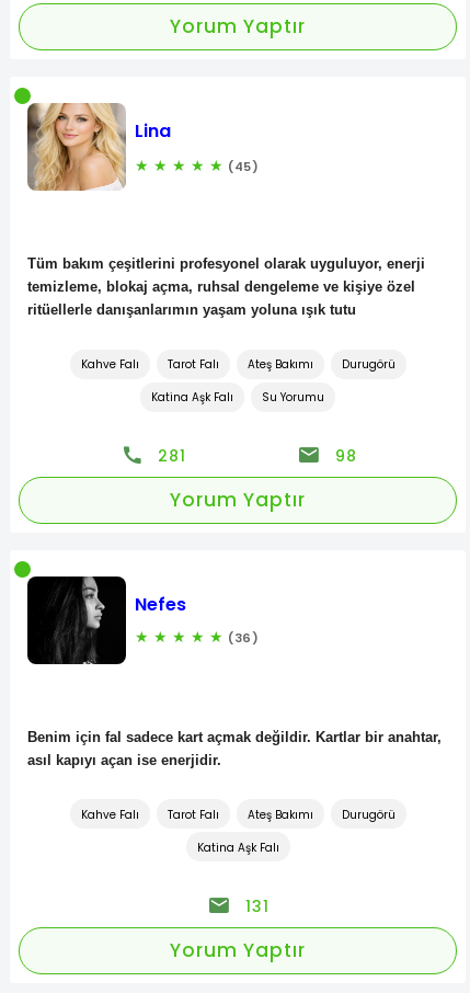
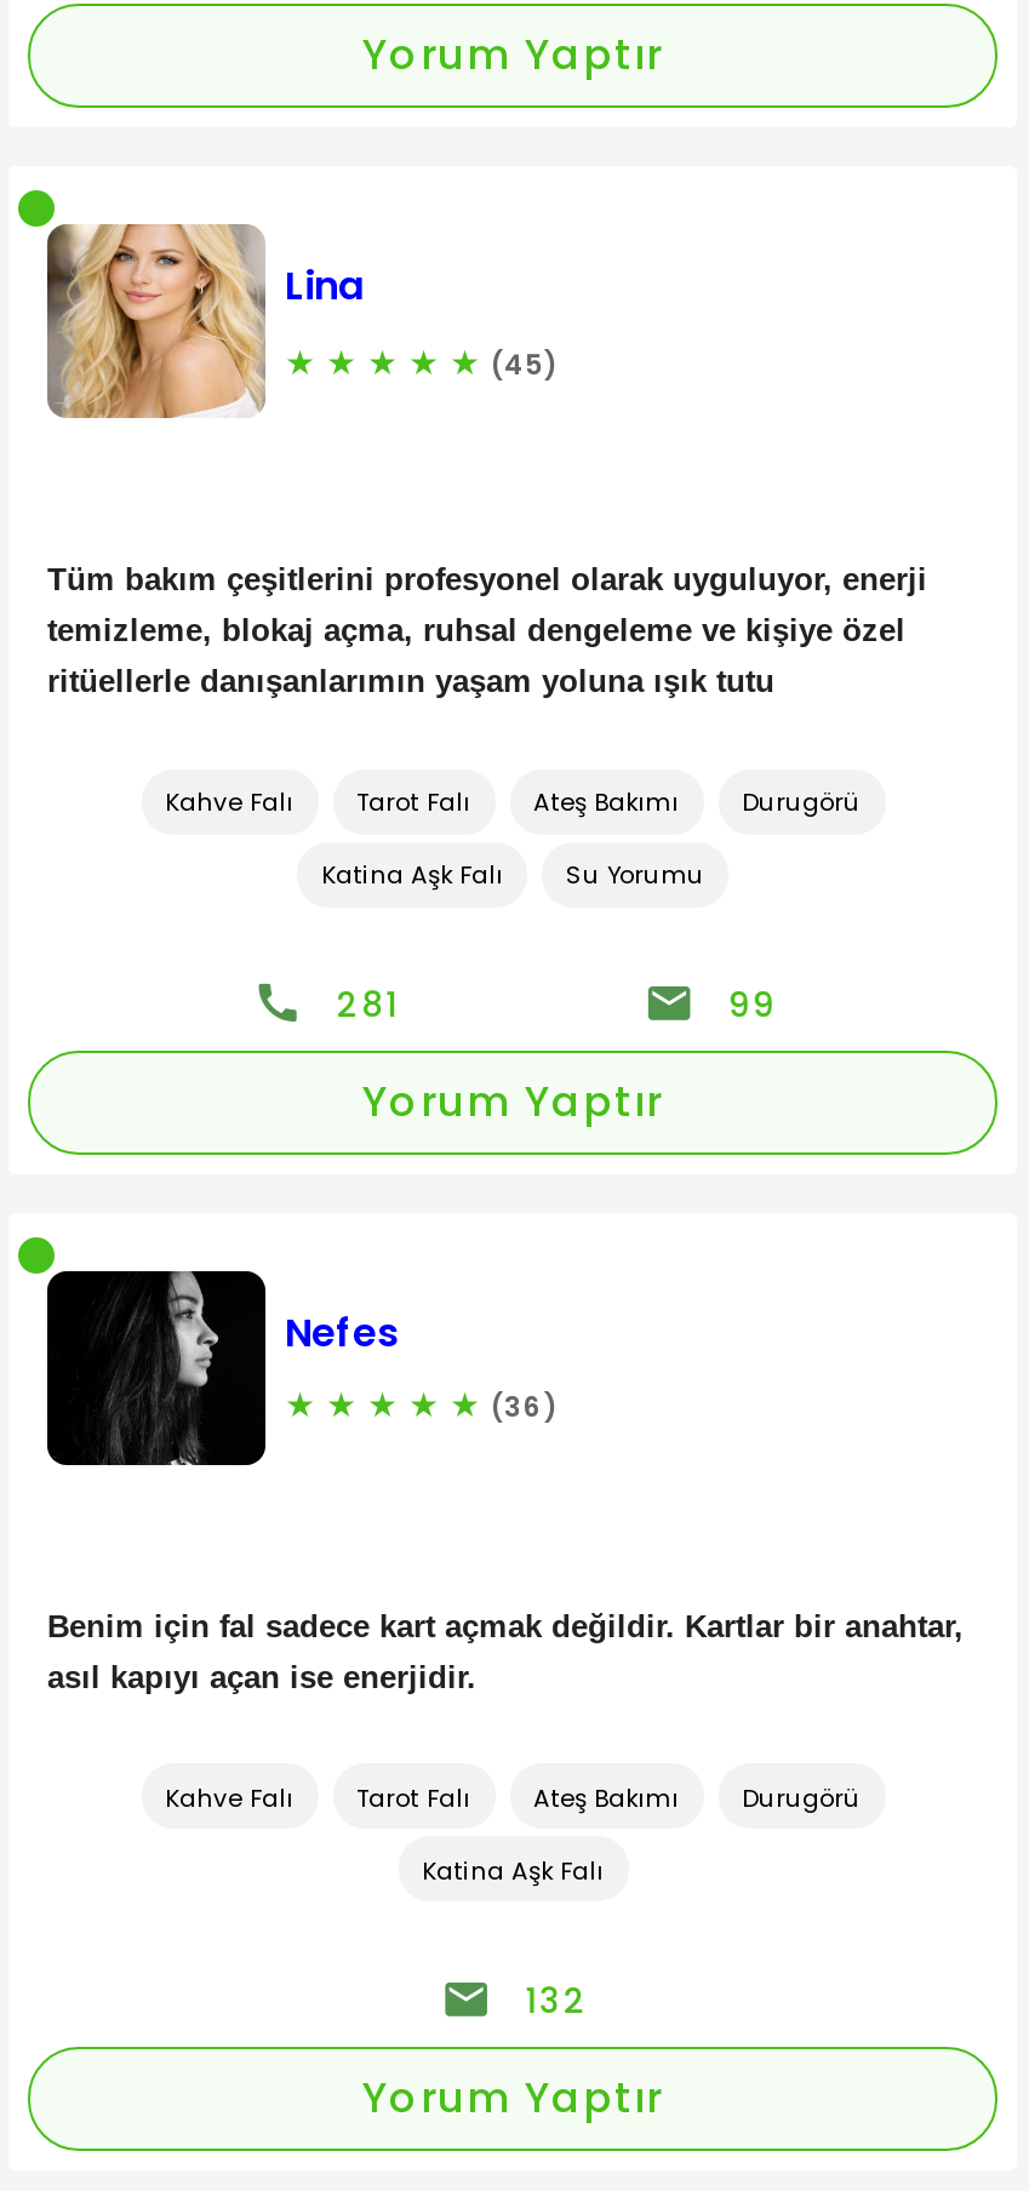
- 98
+ 99

- 131
+ 132
